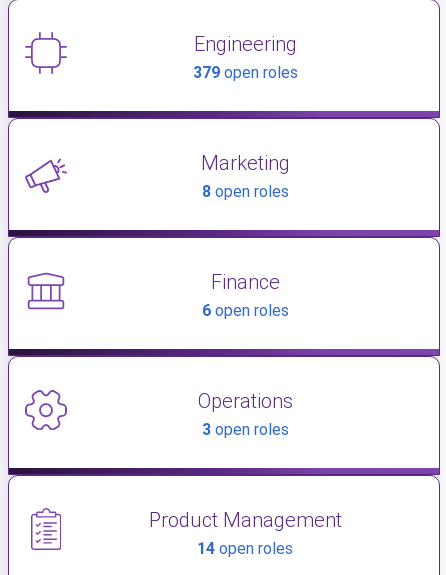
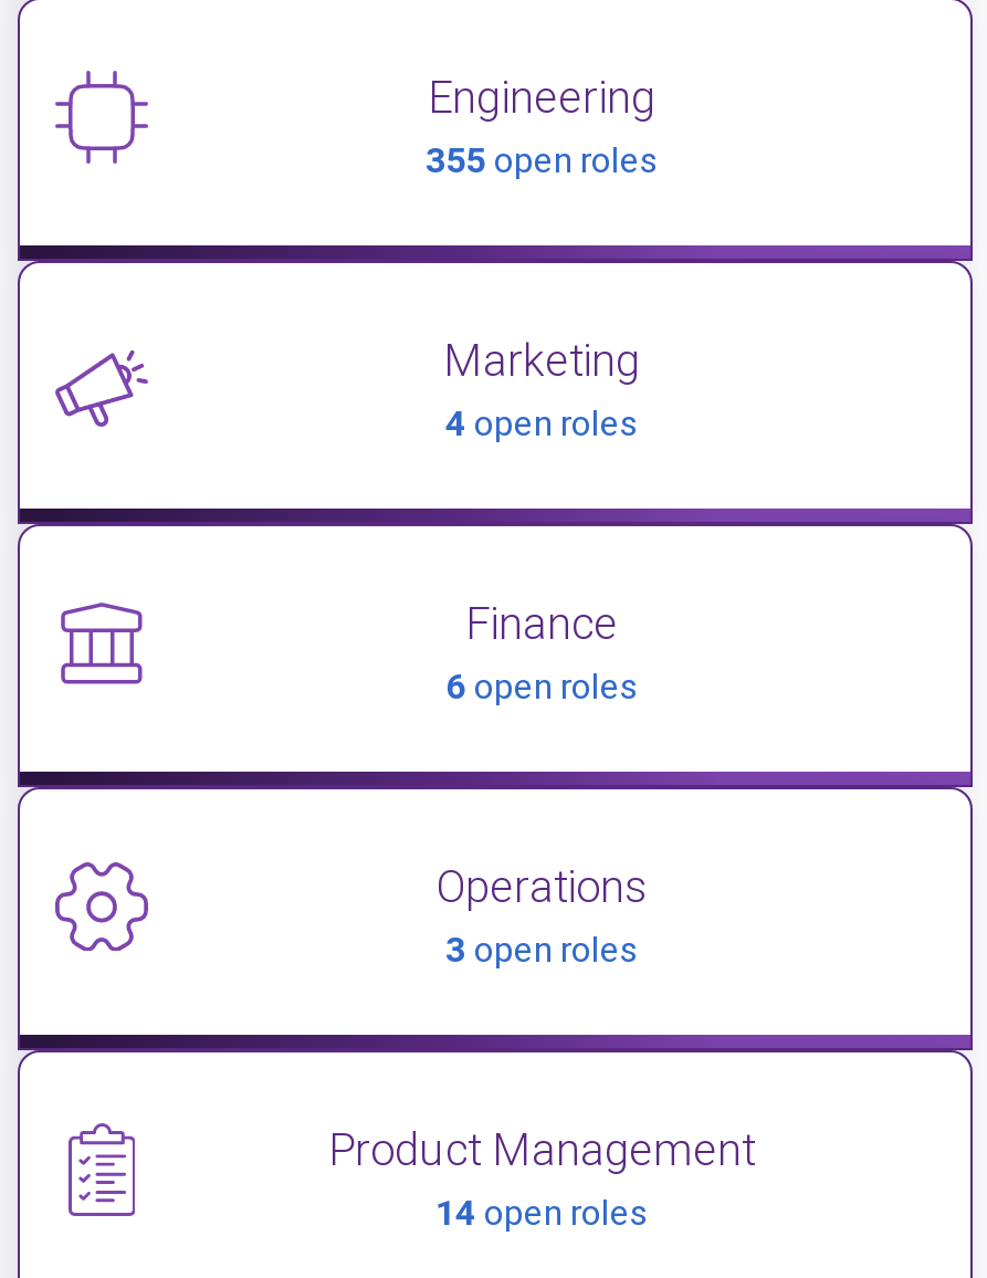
- 379 open roles
+ 355 open roles

- 8 open roles
+ 4 open roles
